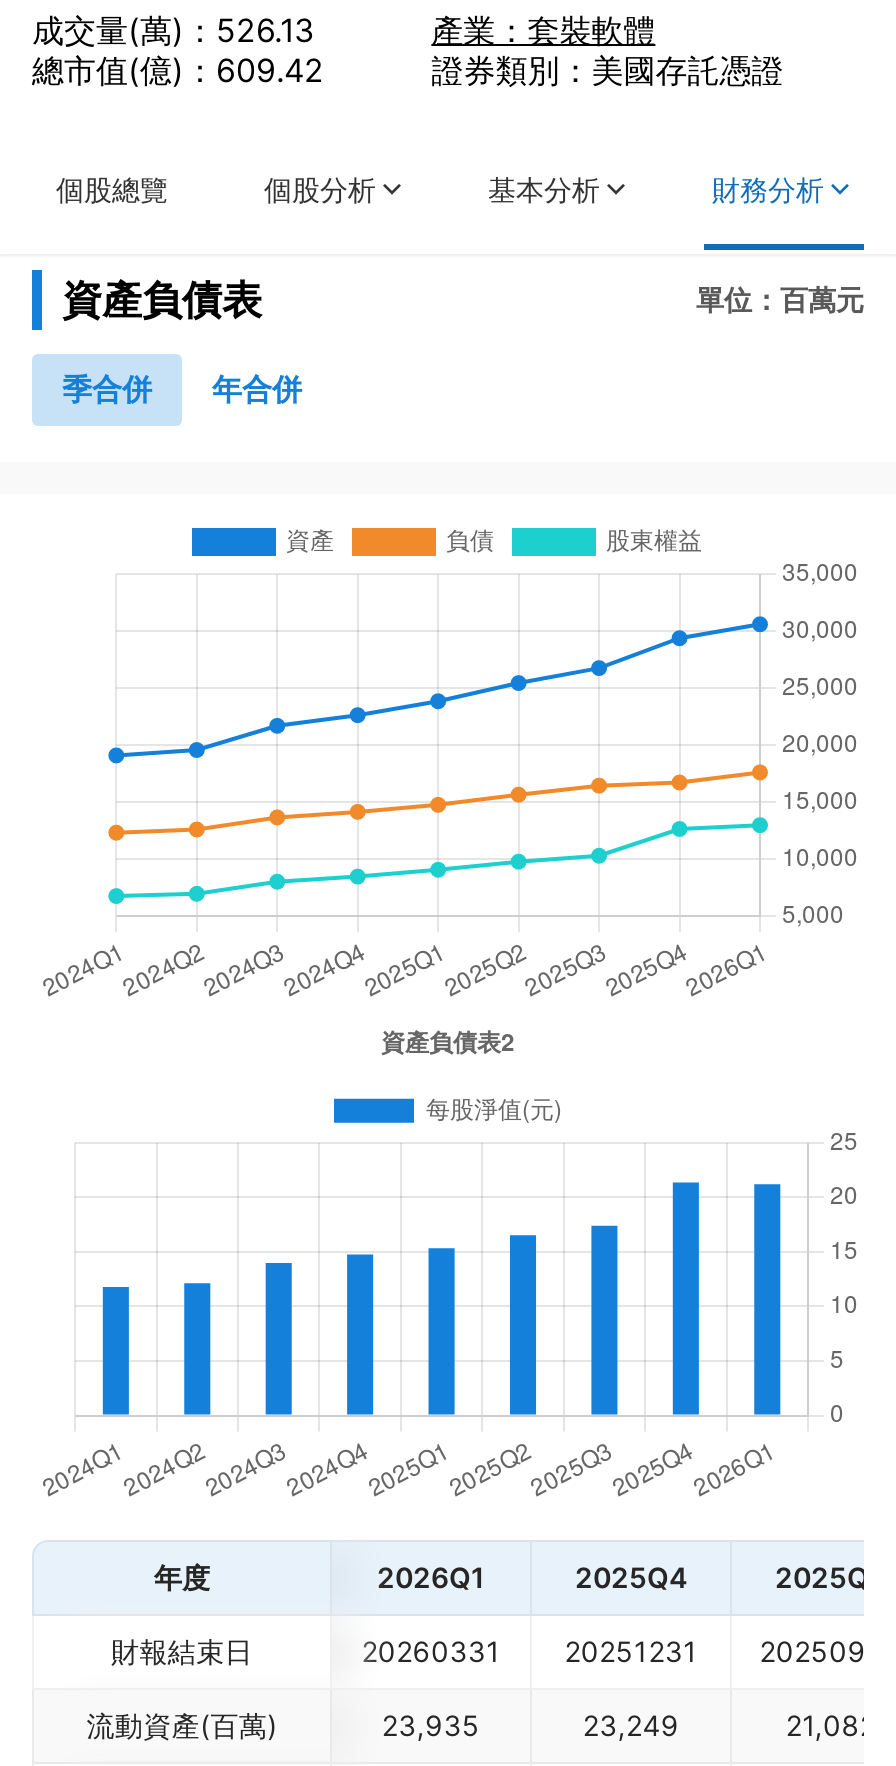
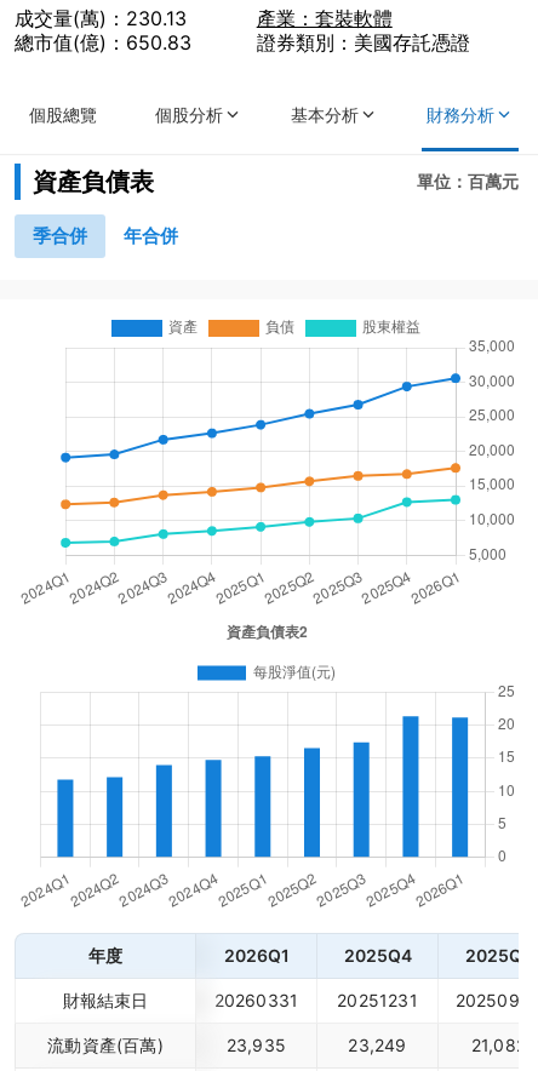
- 成交量(萬)：526.13
+ 成交量(萬)：230.13

- 總市值(億)：609.42
+ 總市值(億)：650.83
